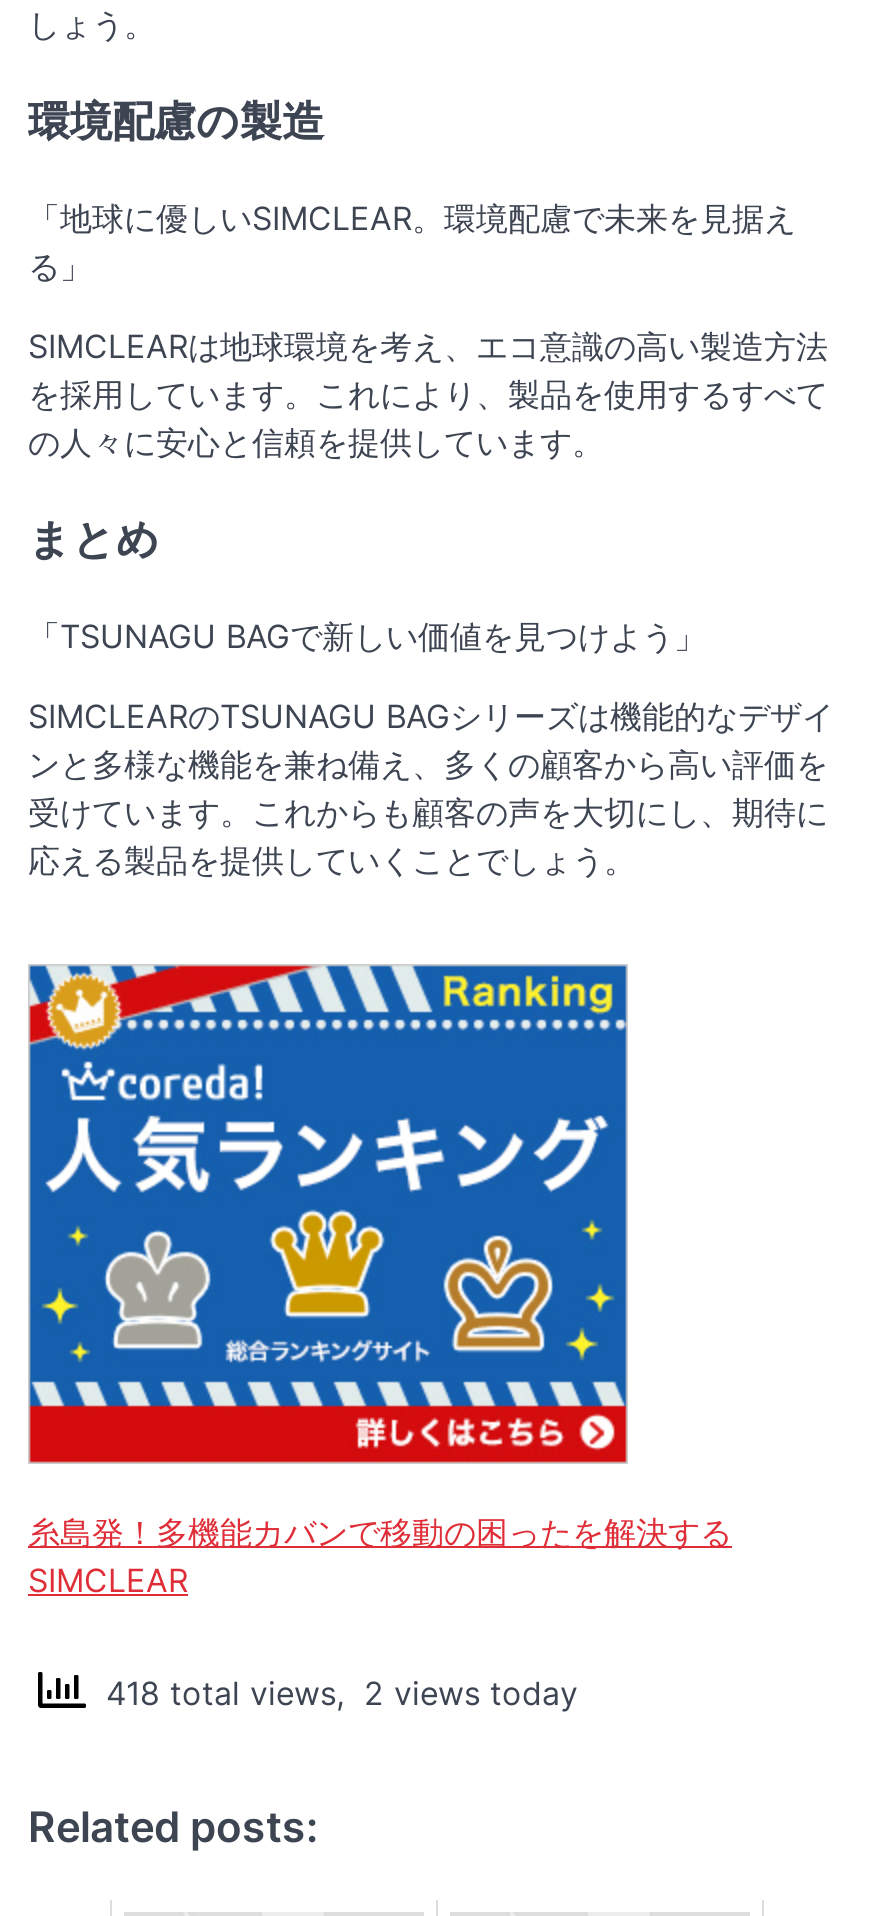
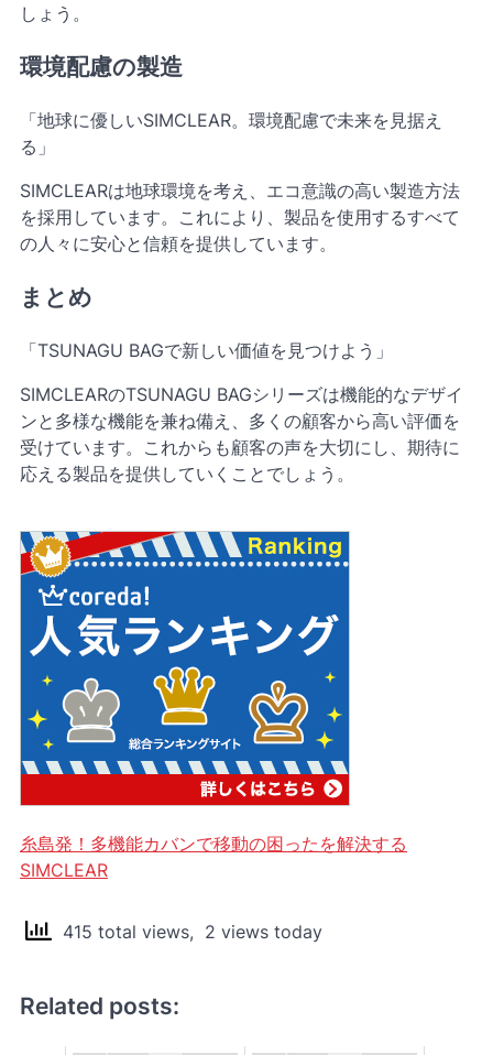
- 418 total views, 2 views today
+ 415 total views, 2 views today
